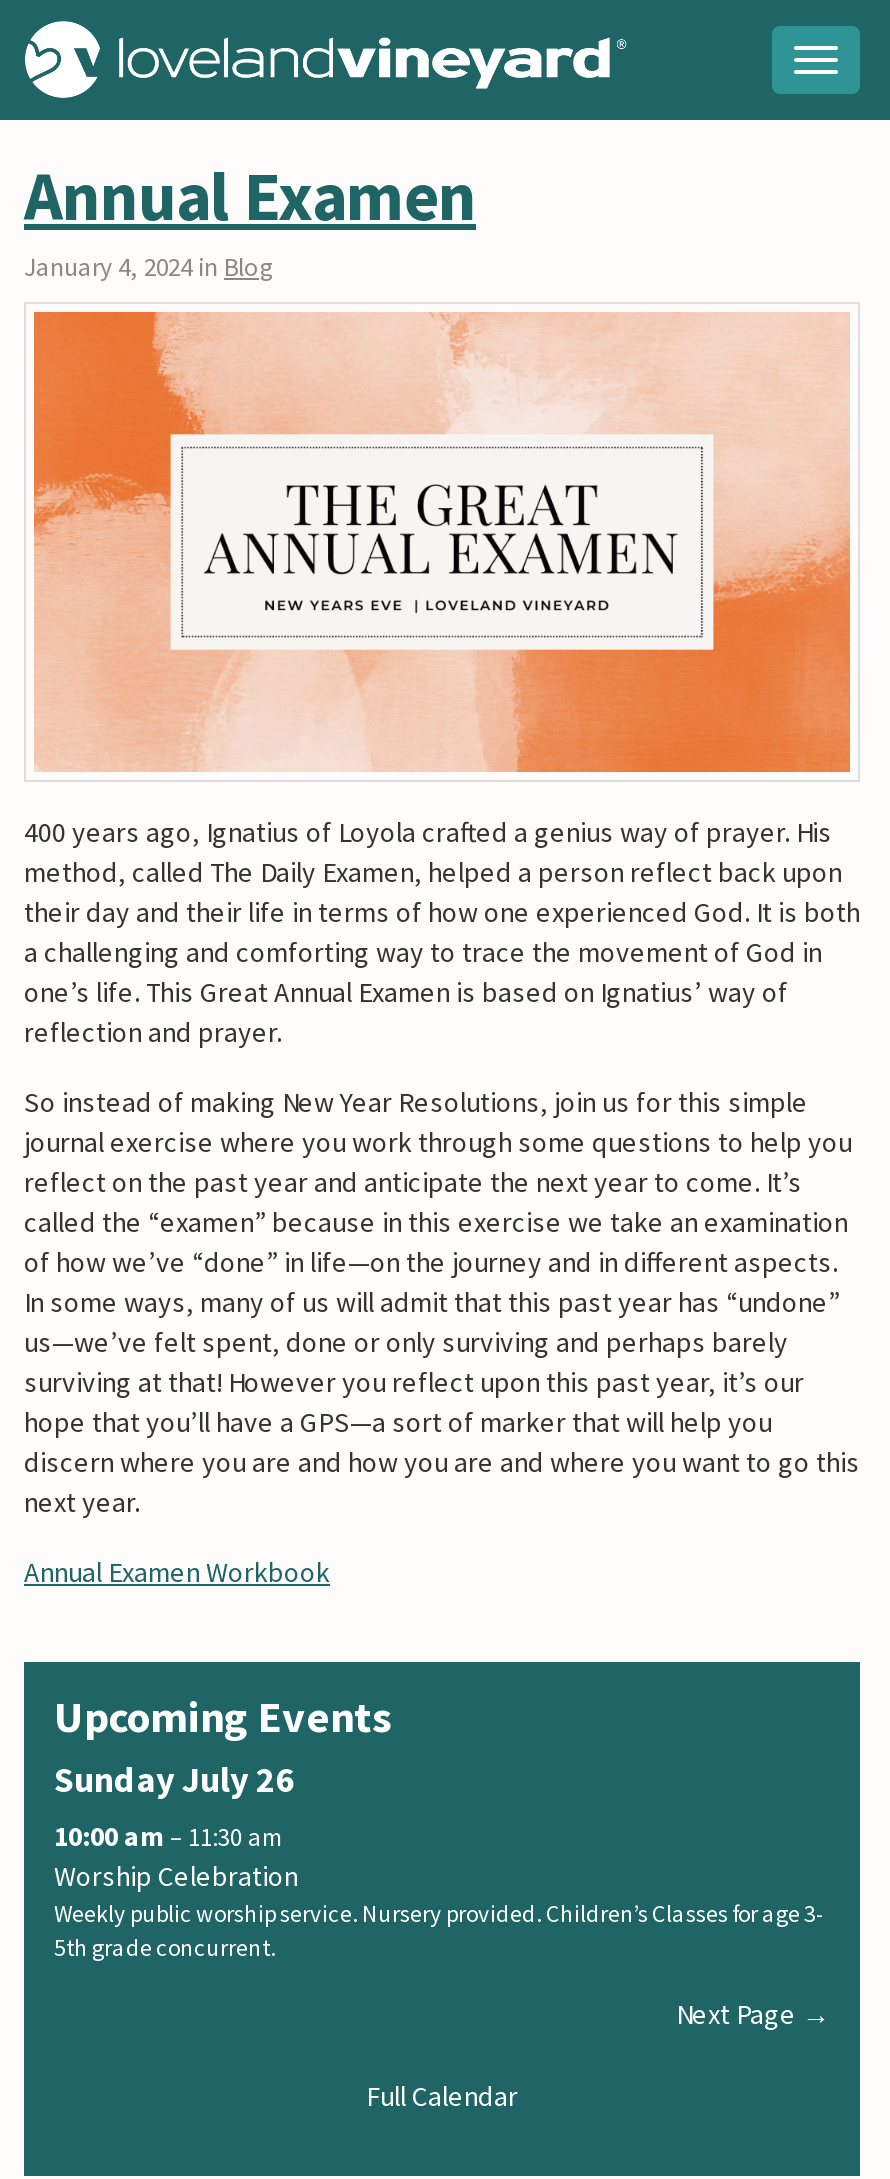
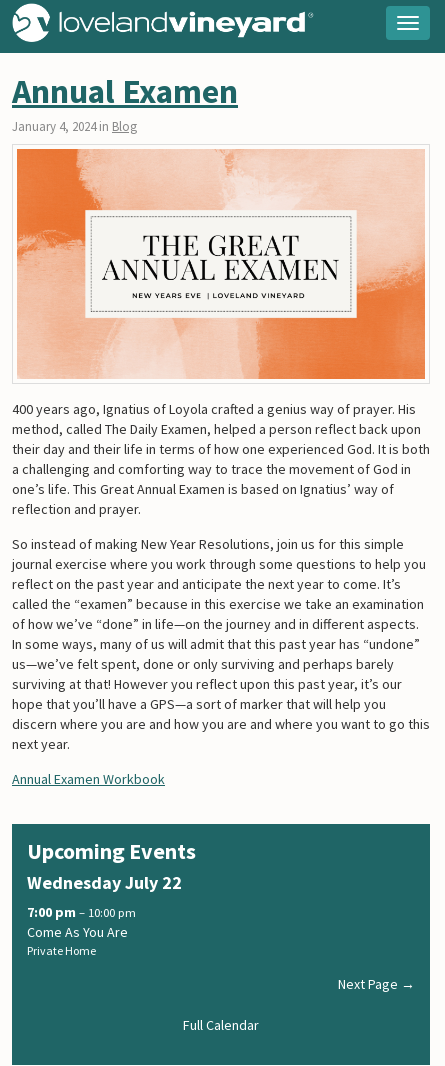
- Sunday July 26
- 10:00 am – 11:30 am
- Worship Celebration
- Weekly public worship service. Nursery provided. Children’s Classes for age 3-
- 5th grade concurrent.
+ Wednesday July 22
+ 7:00 pm – 10:00 pm
+ Come As You Are
+ Private Home
